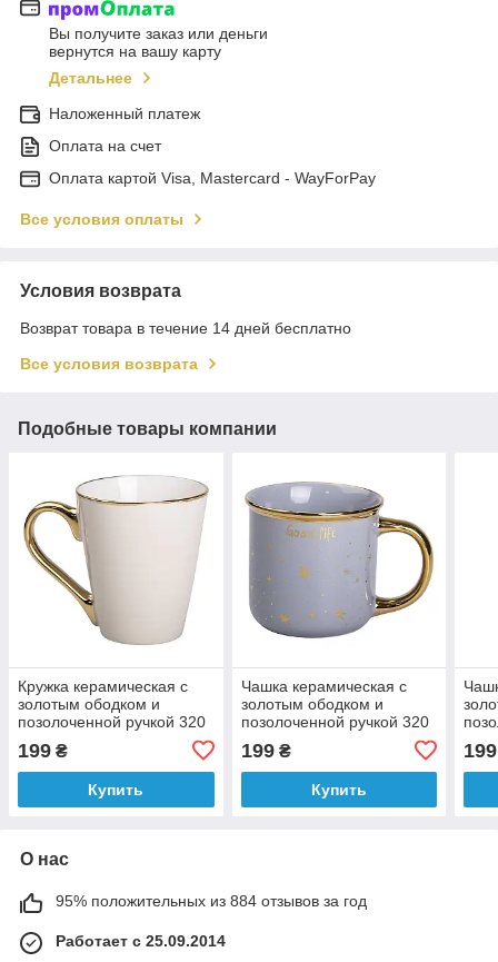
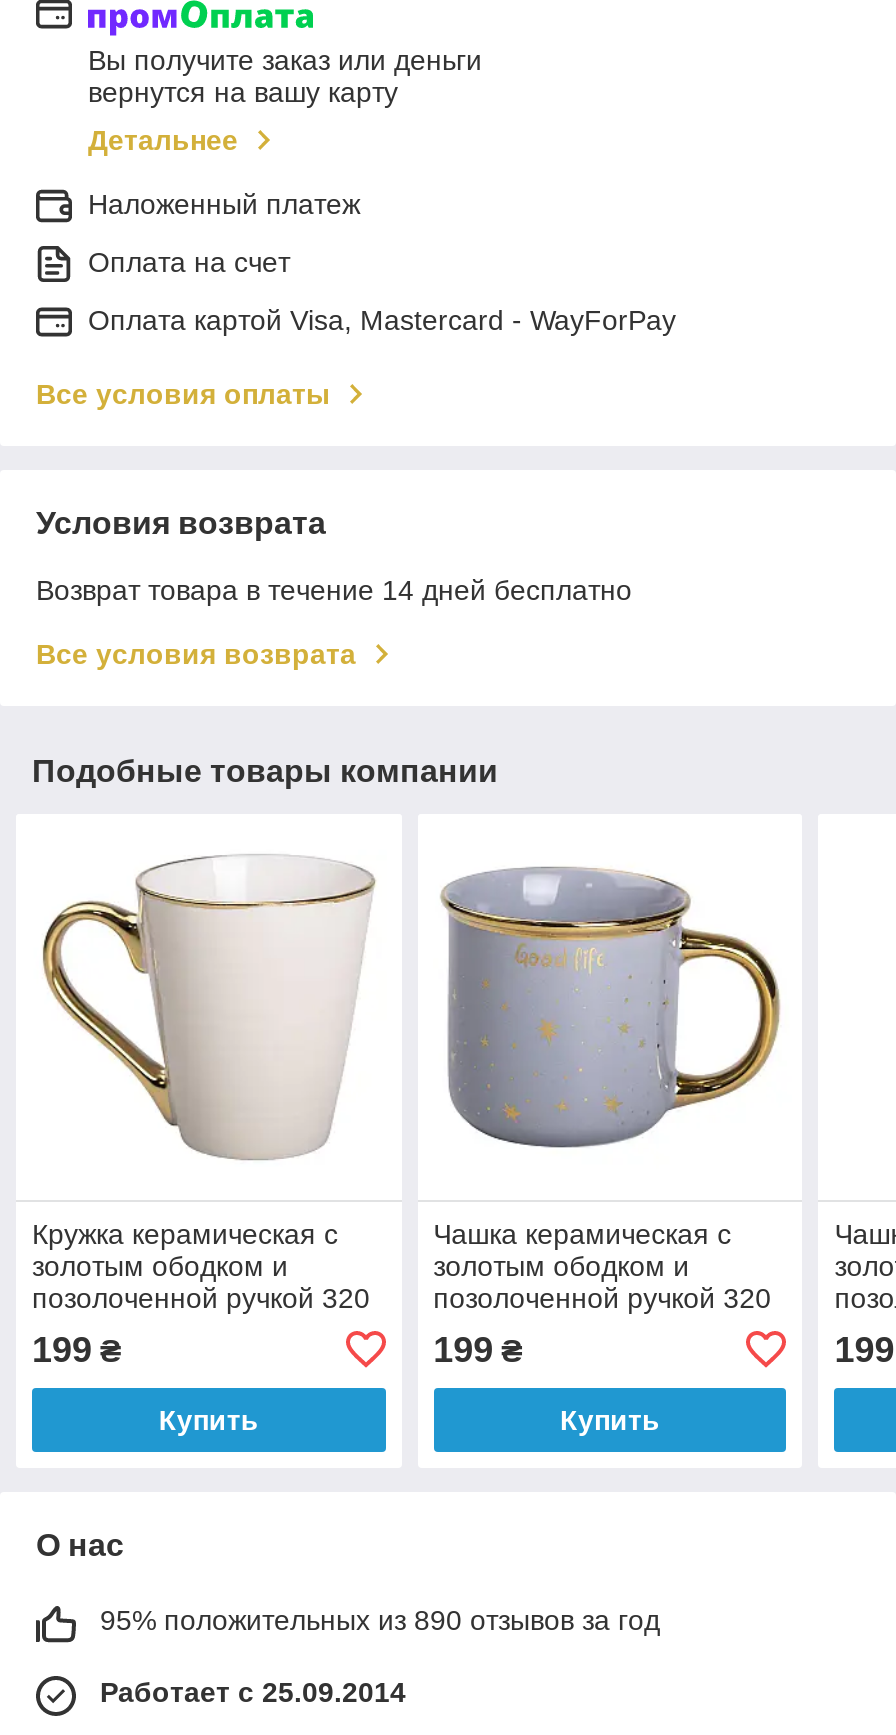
- 95% положительных из 884 отзывов за год
+ 95% положительных из 890 отзывов за год
